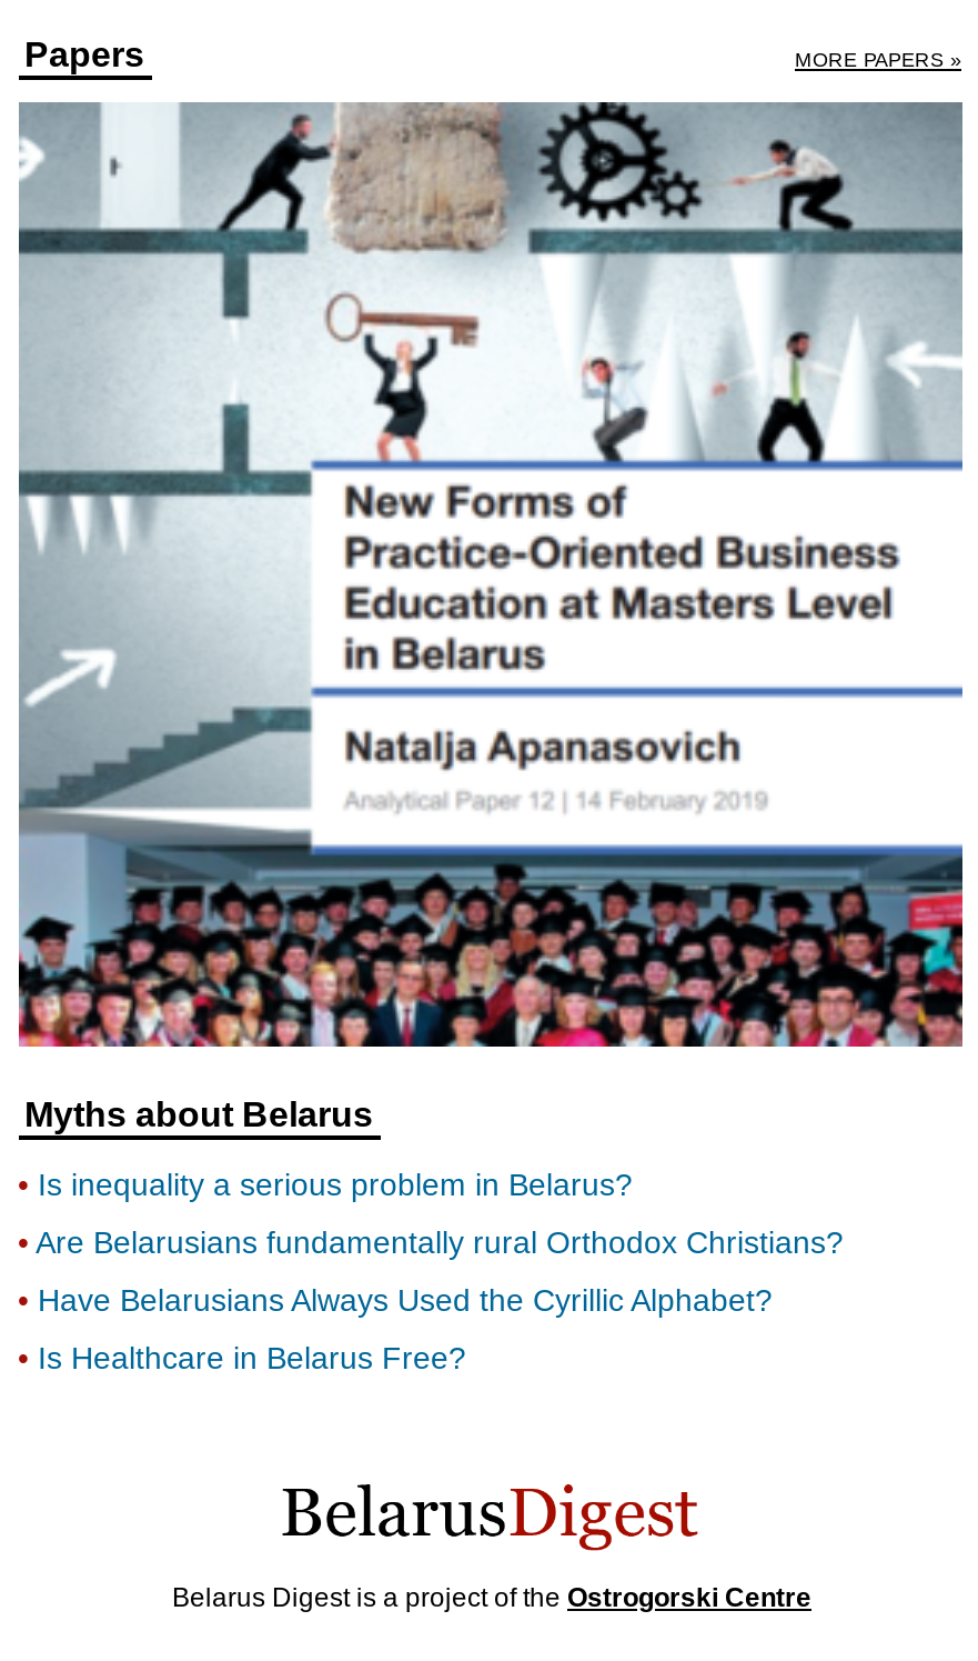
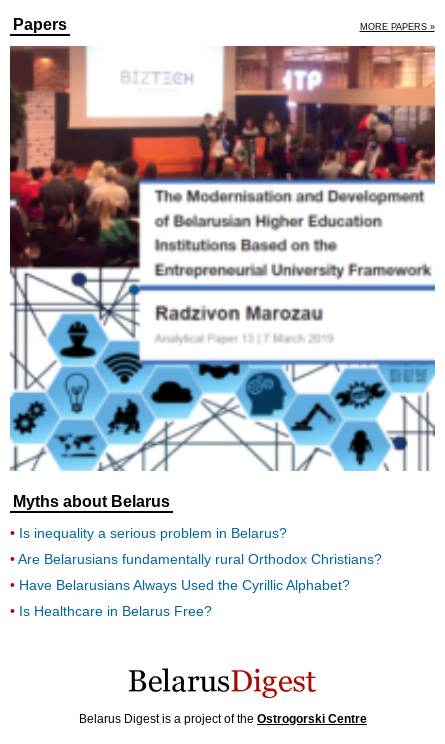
- [image]
+ [image]
